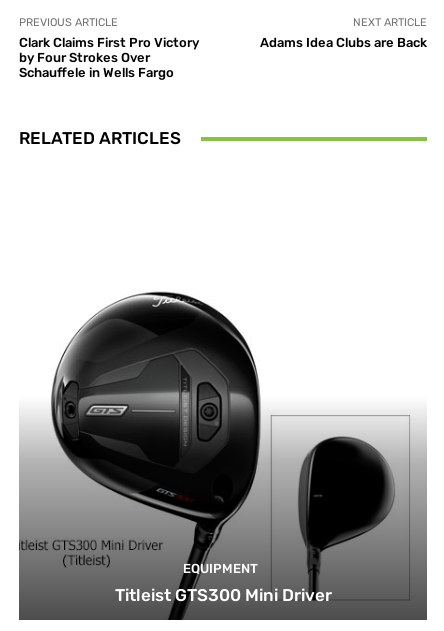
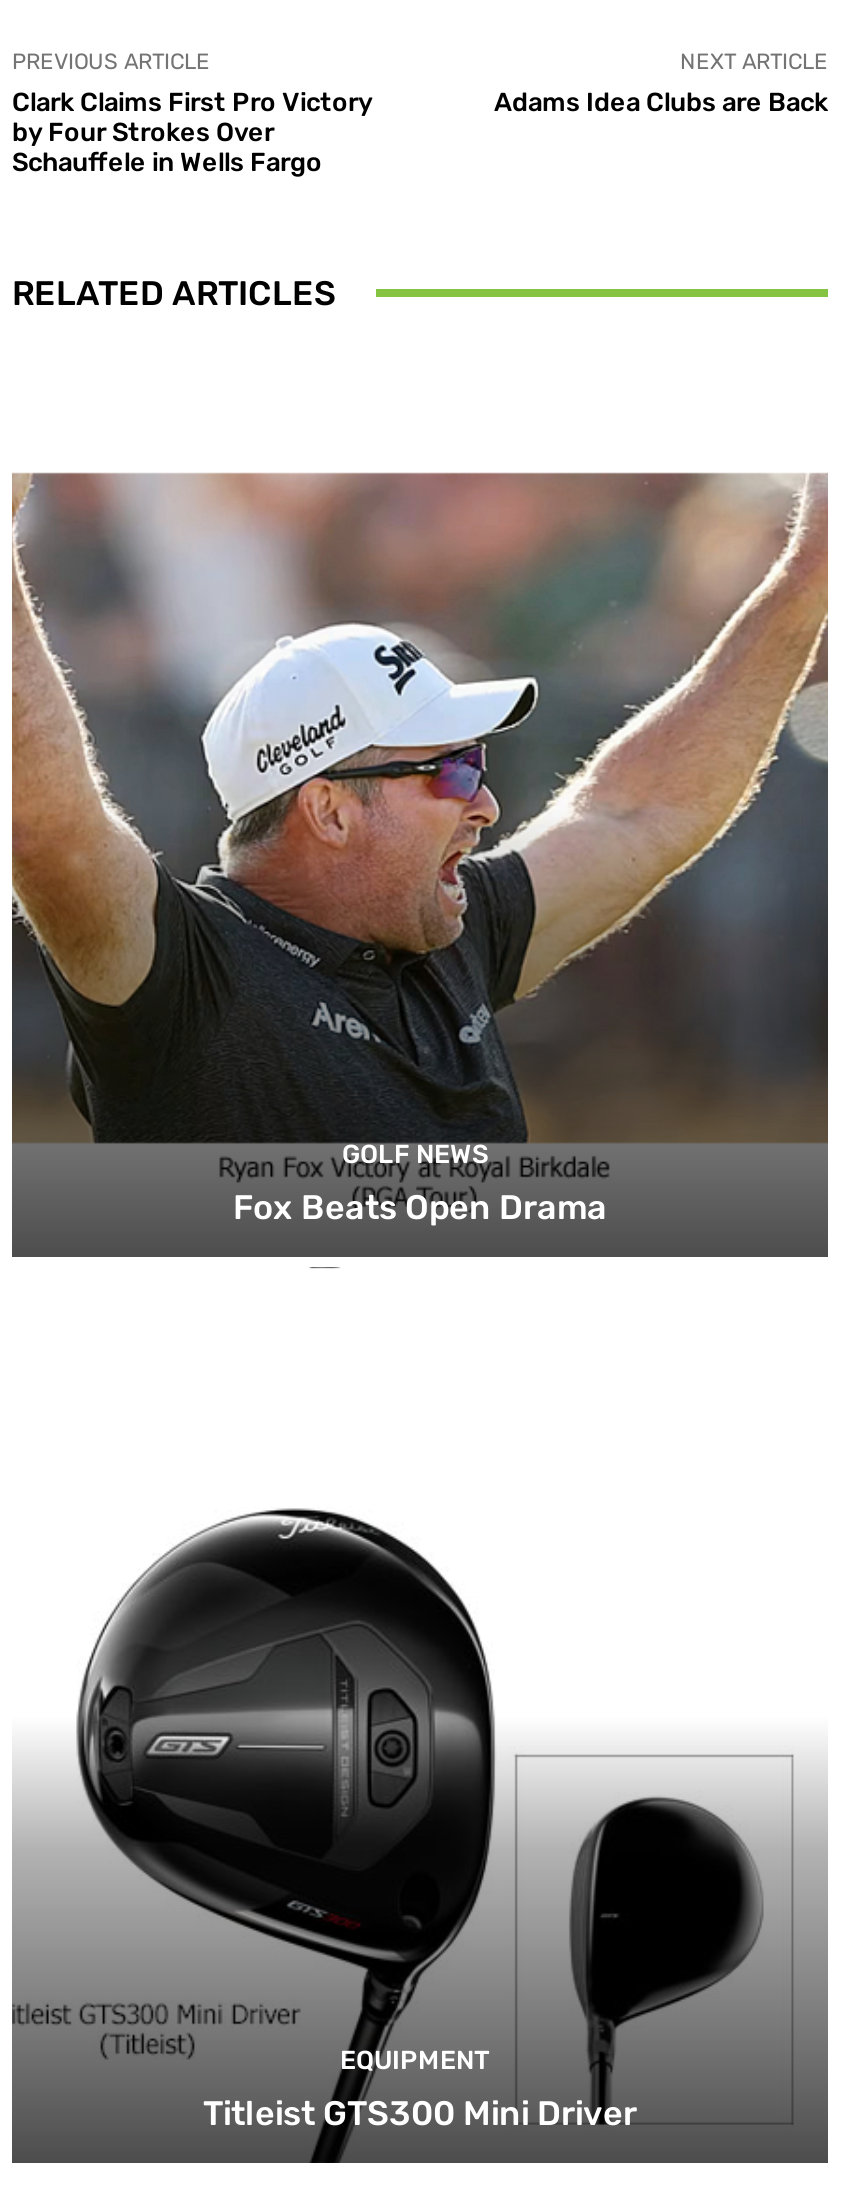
+ [image]
+ GOLF NEWS
+ Fox Beats Open Drama
